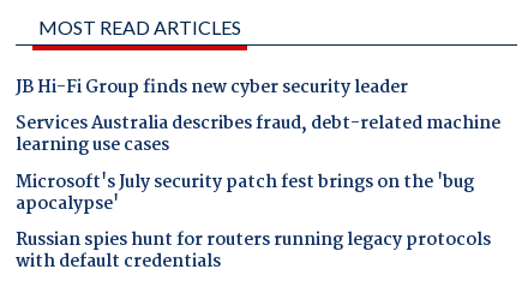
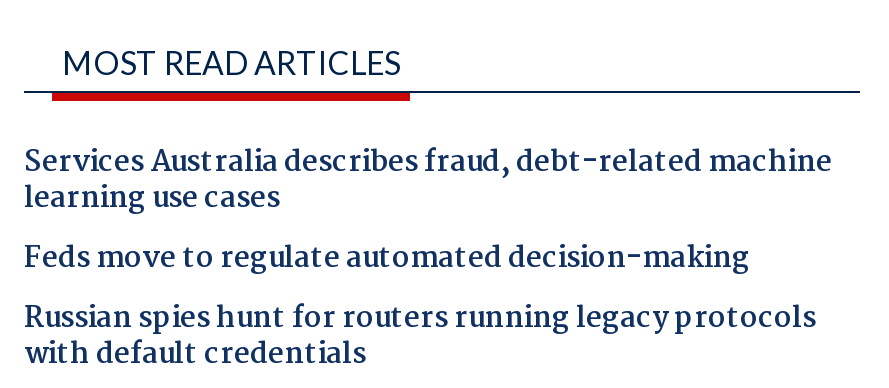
- JB Hi-Fi Group finds new cyber security leader

- Microsoft's July security patch fest brings on the 'bug
- apocalypse'
+ Feds move to regulate automated decision-making
